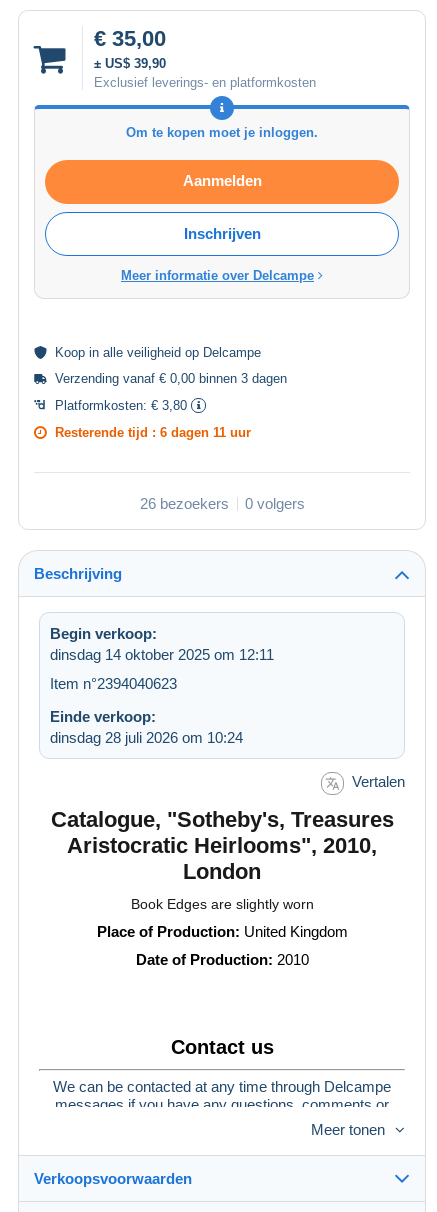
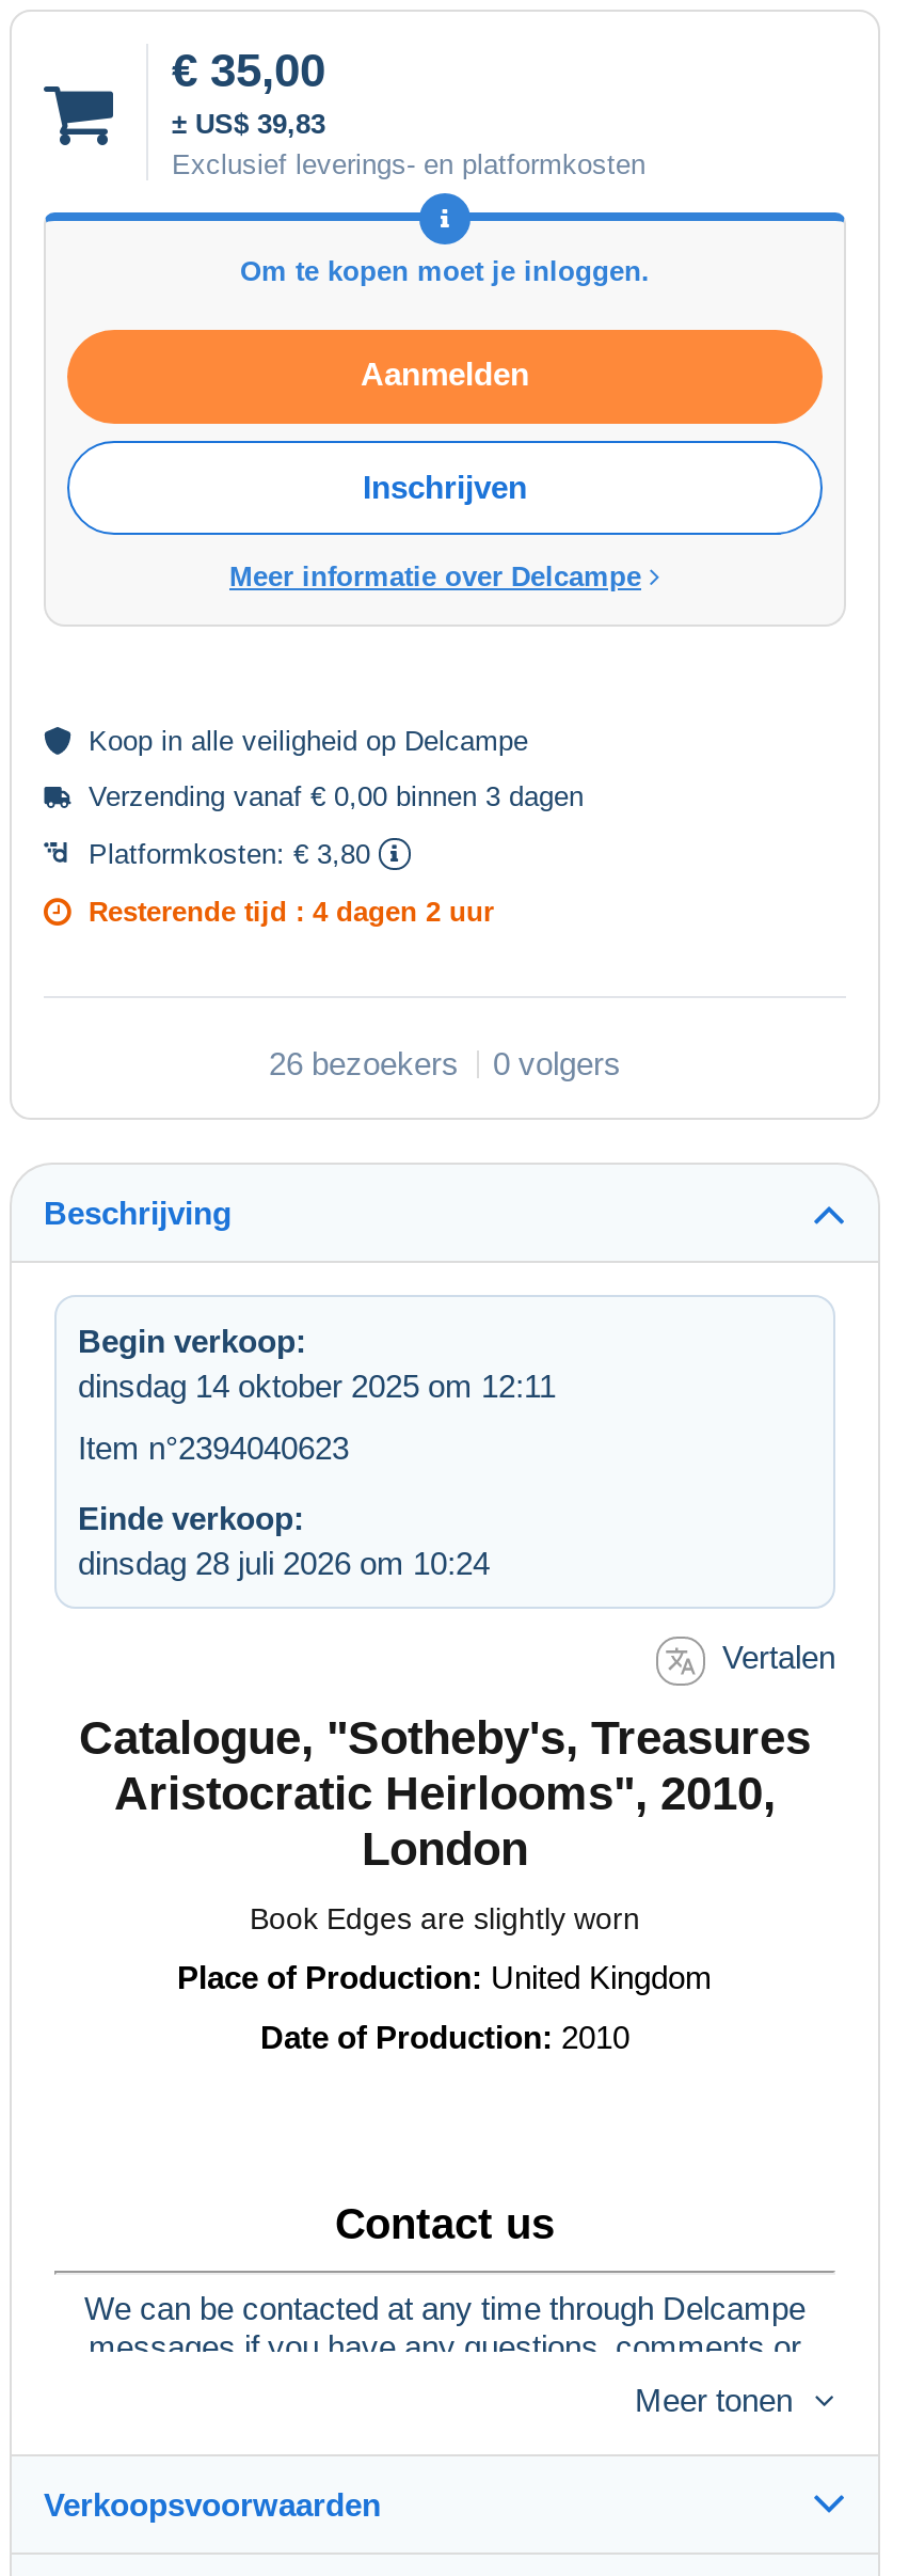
- ± US$ 39,90
+ ± US$ 39,83

- Resterende tijd : 6 dagen 11 uur
+ Resterende tijd : 4 dagen 2 uur
